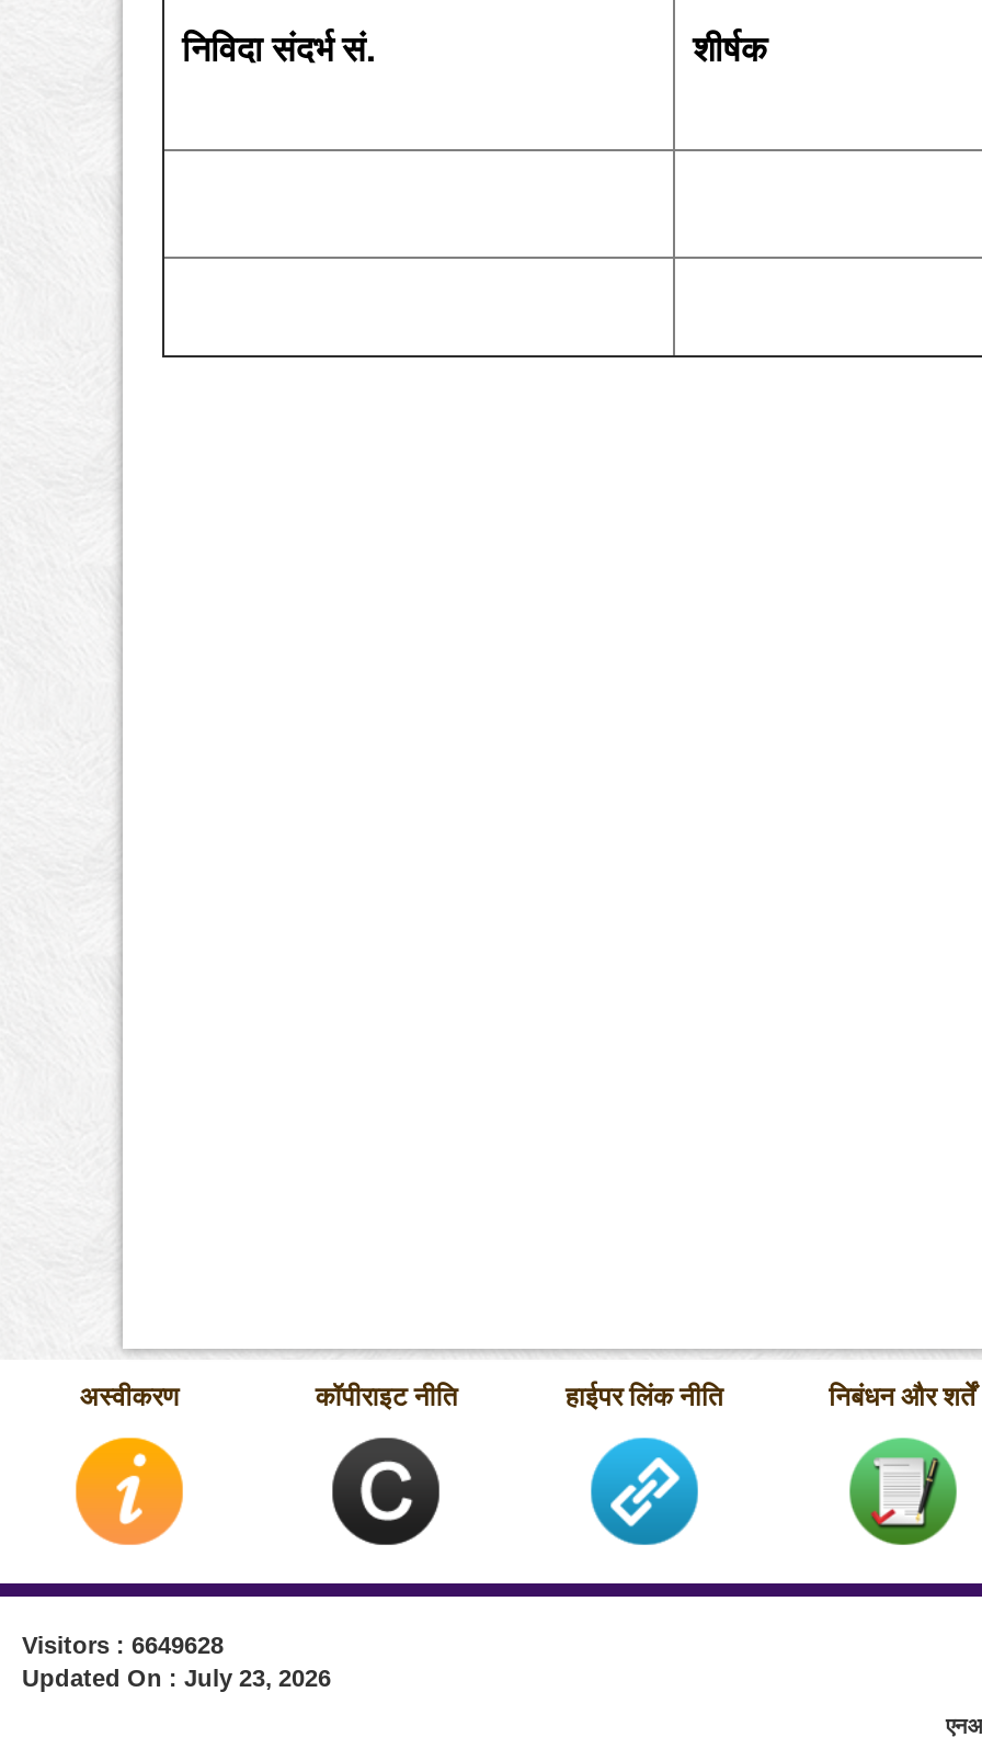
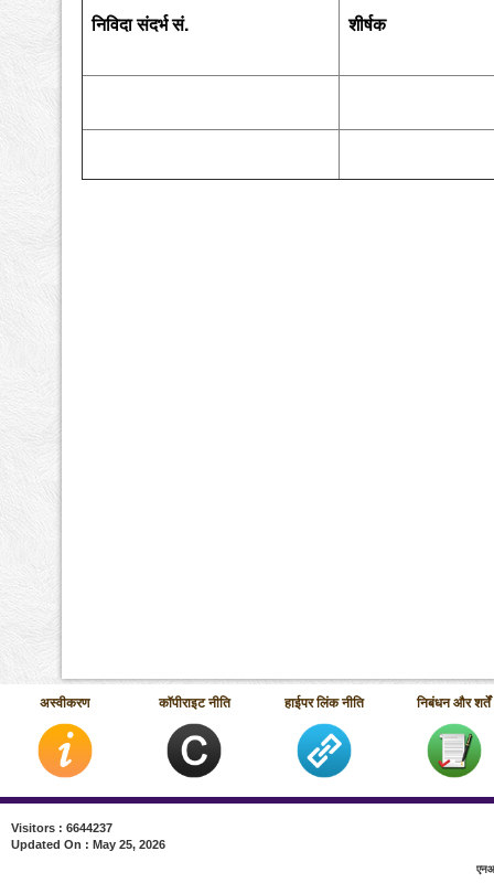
- Visitors : 6649628
+ Visitors : 6644237

- Updated On : July 23, 2026
+ Updated On : May 25, 2026
